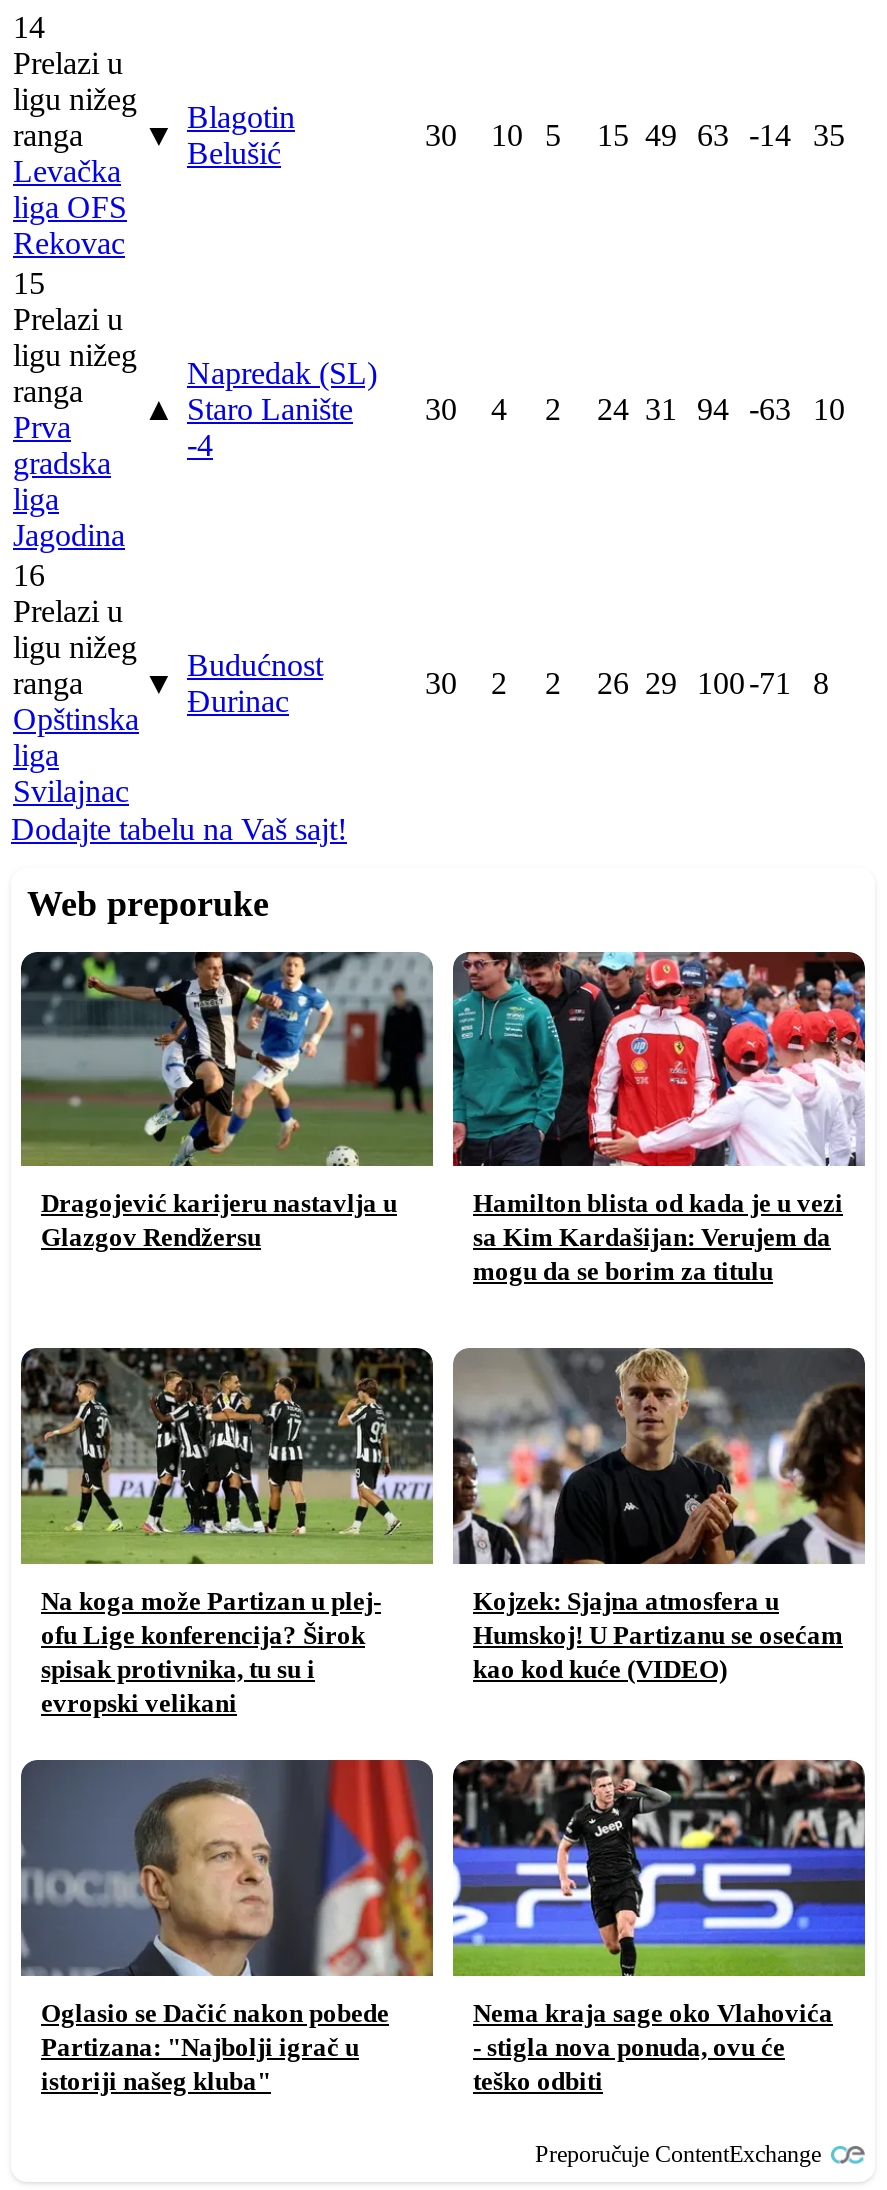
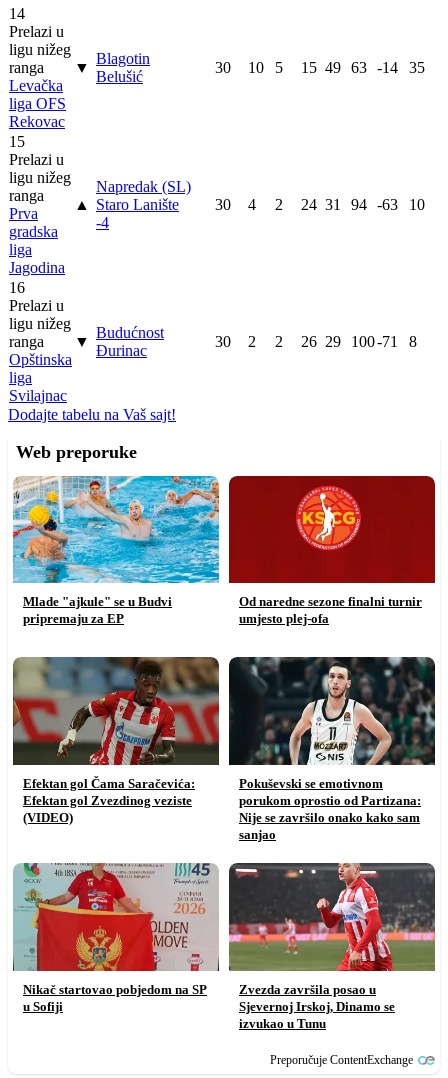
- [image]
- Dragojević karijeru nastavlja u
- Glazgov Rendžersu
+ [image]
+ Mlade "ajkule" se u Budvi
+ pripremaju za EP

- [image]
- Hamilton blista od kada je u vezi
- sa Kim Kardašijan: Verujem da
- mogu da se borim za titulu
+ [image]
+ Od naredne sezone finalni turnir
+ umjesto plej-ofa

- [image]
- Na koga može Partizan u plej-
- ofu Lige konferencija? Širok
- spisak protivnika, tu su i
- evropski velikani
+ [image]
+ Efektan gol Čama Saračevića:
+ Efektan gol Zvezdinog veziste
+ (VIDEO)

- [image]
- Kojzek: Sjajna atmosfera u
- Humskoj! U Partizanu se osećam
- kao kod kuće (VIDEO)
+ [image]
+ Pokuševski se emotivnom
+ porukom oprostio od Partizana:
+ Nije se završilo onako kako sam
+ sanjao

- [image]
- Oglasio se Dačić nakon pobede
- Partizana: "Najbolji igrač u
- istoriji našeg kluba"
+ [image]
+ Nikač startovao pobjedom na SP
+ u Sofiji

- [image]
- Nema kraja sage oko Vlahovića
- - stigla nova ponuda, ovu će
- teško odbiti
+ [image]
+ Zvezda završila posao u
+ Sjevernoj Irskoj, Dinamo se
+ izvukao u Tunu
